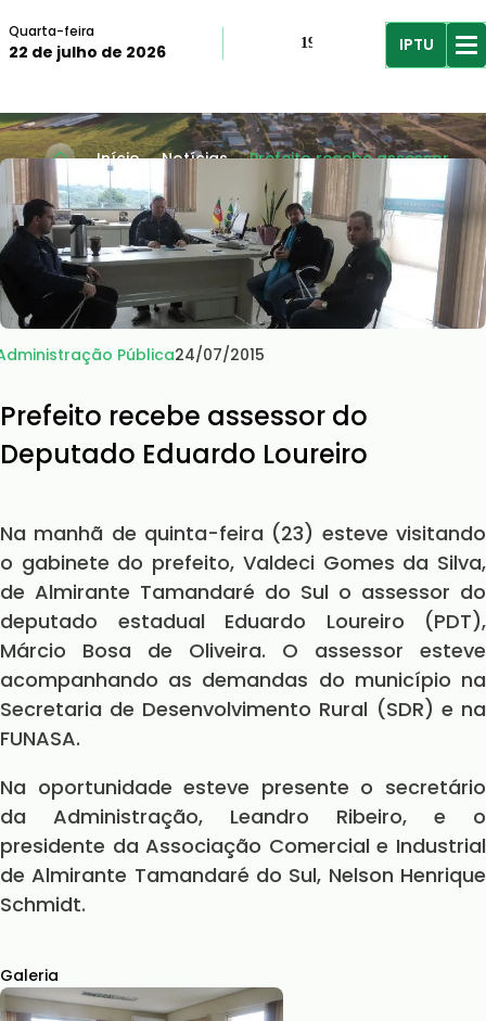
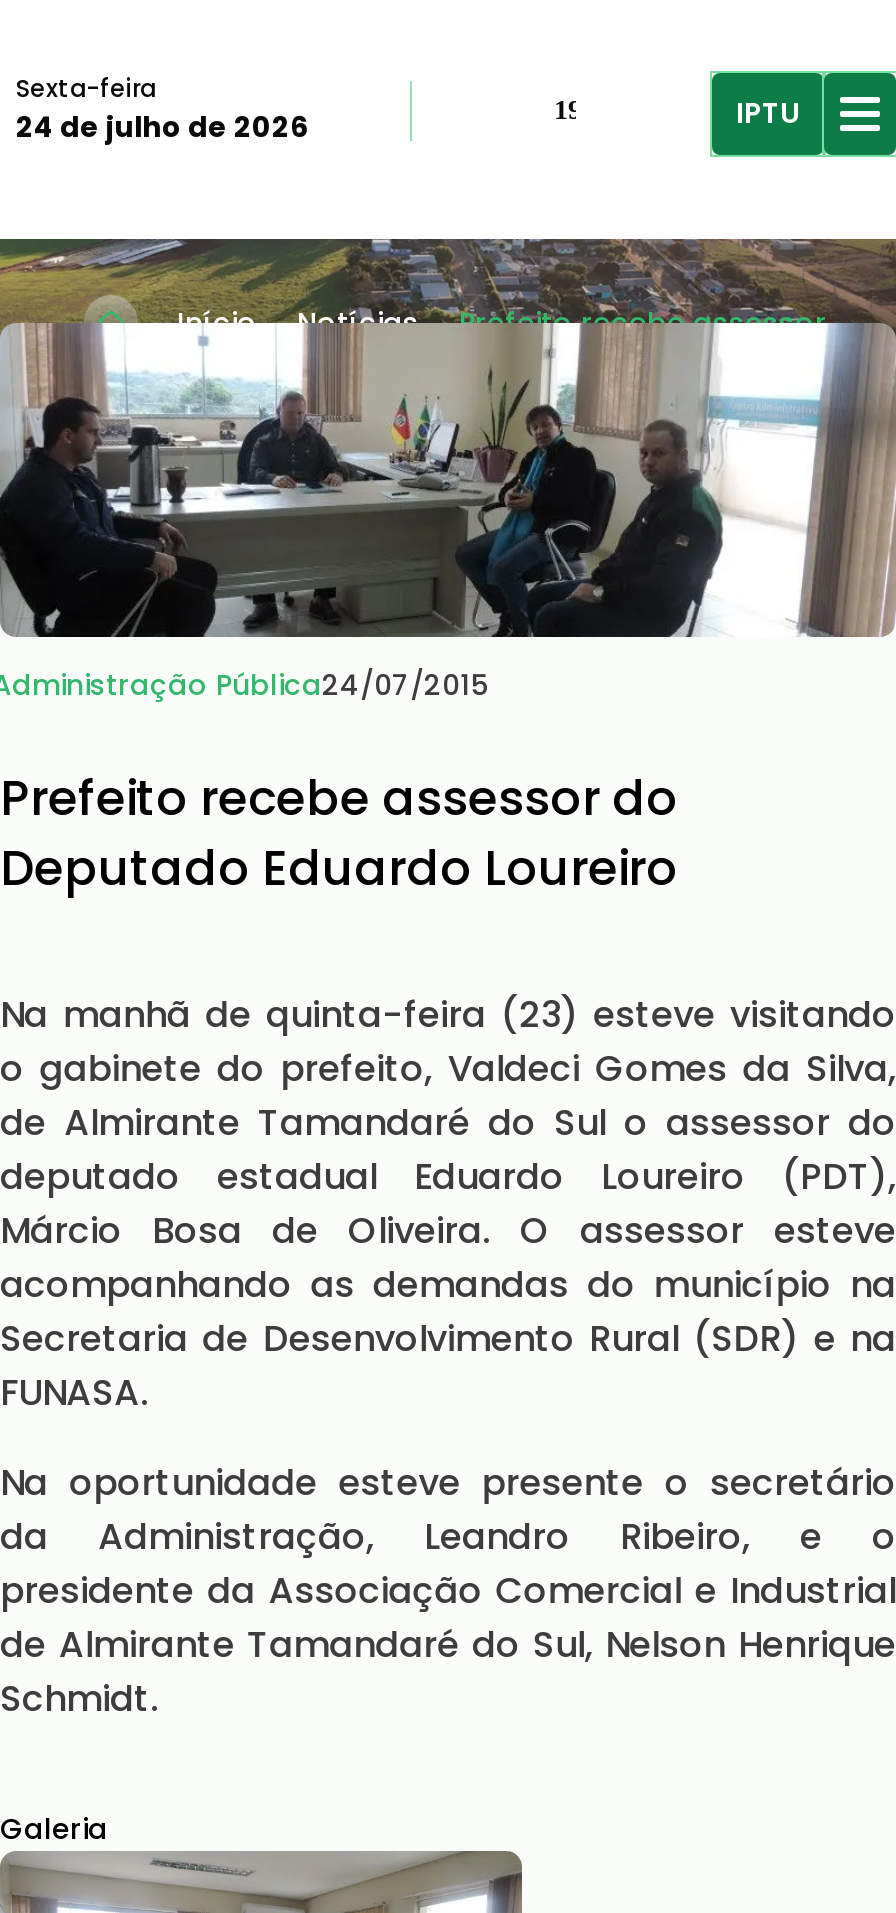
- Quarta-feira
- 22 de julho de 2026
+ Sexta-feira
+ 24 de julho de 2026
